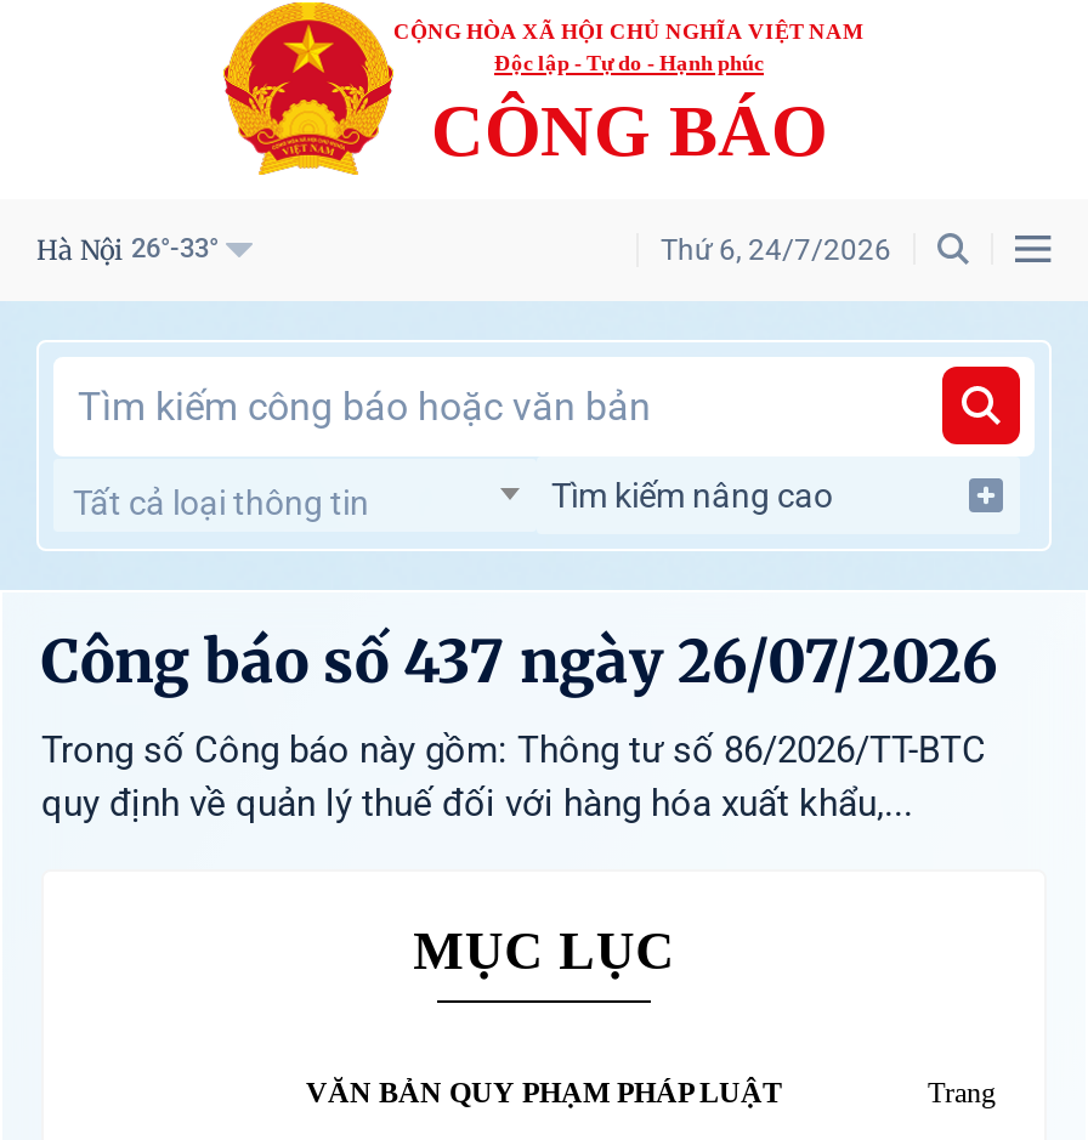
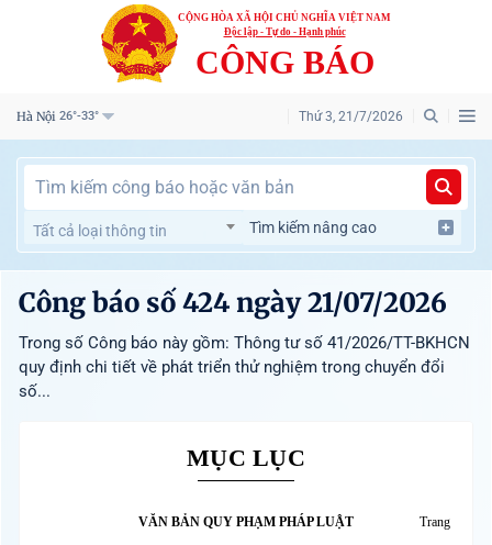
- Thứ 6, 24/7/2026
+ Thứ 3, 21/7/2026

- Công báo số 437 ngày 26/07/2026
- Trong số Công báo này gồm: Thông tư số 86/2026/TT-BTC
- quy định về quản lý thuế đối với hàng hóa xuất khẩu,...
+ Công báo số 424 ngày 21/07/2026
+ Trong số Công báo này gồm: Thông tư số 41/2026/TT-BKHCN
+ quy định chi tiết về phát triển thử nghiệm trong chuyển đổi
+ số...
